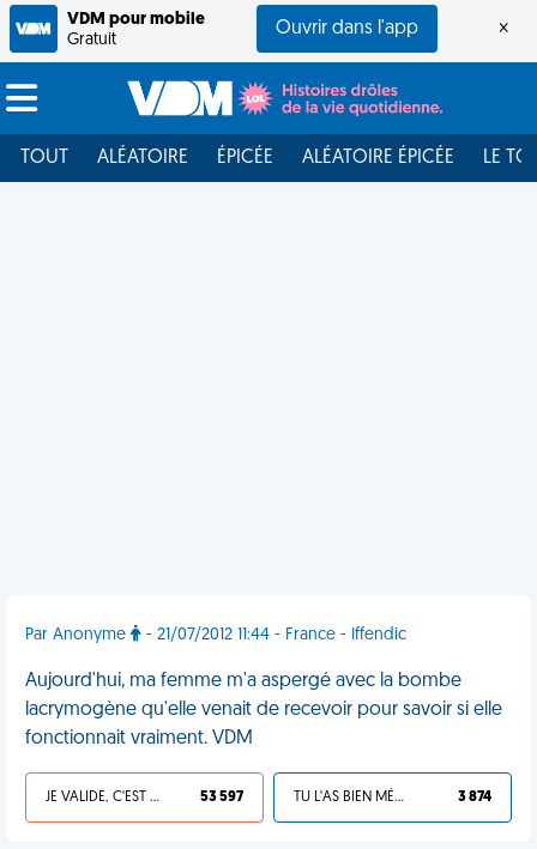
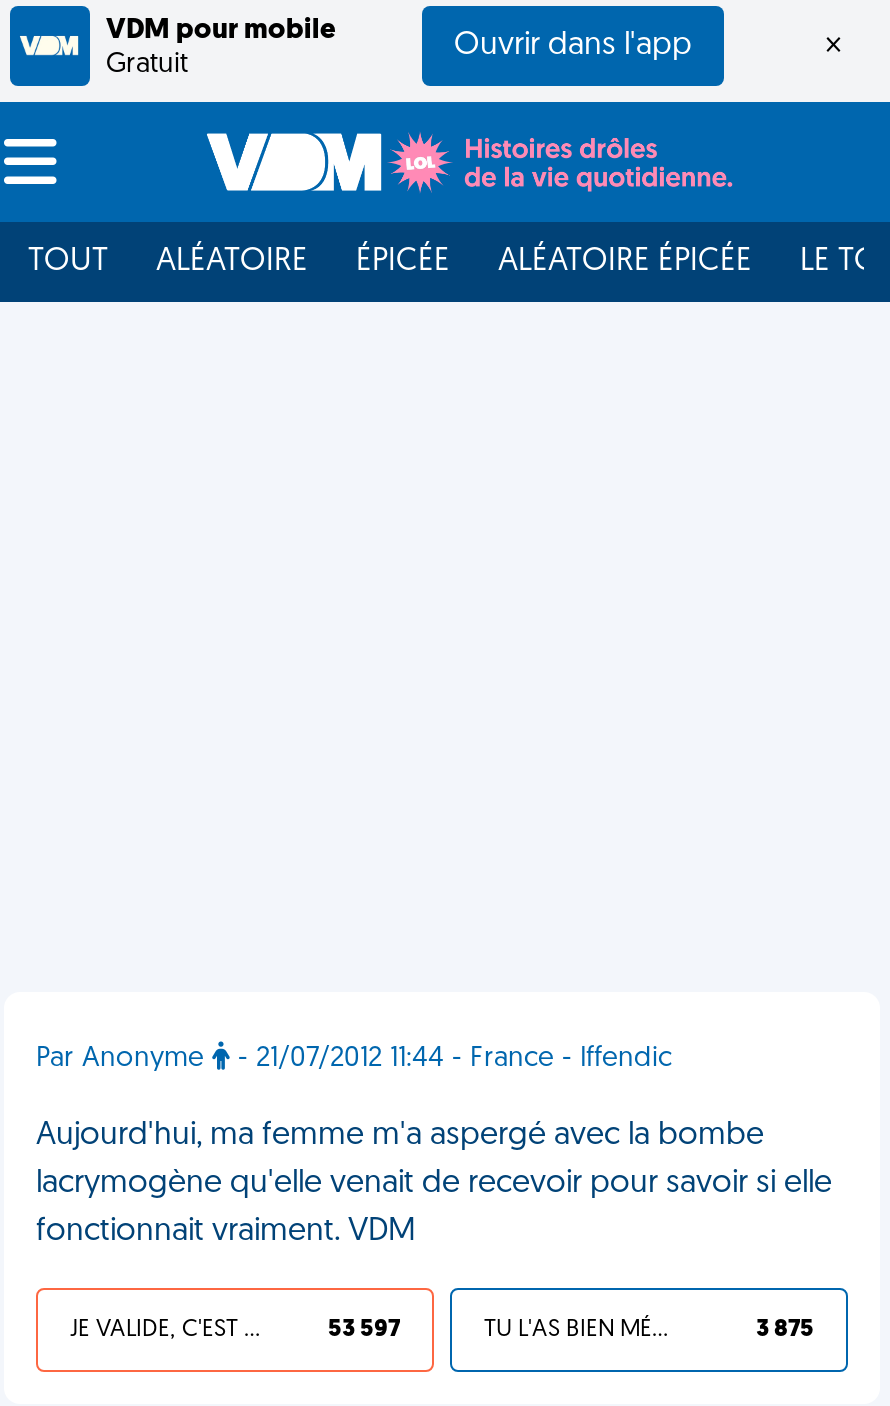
- 3 874
+ 3 875
